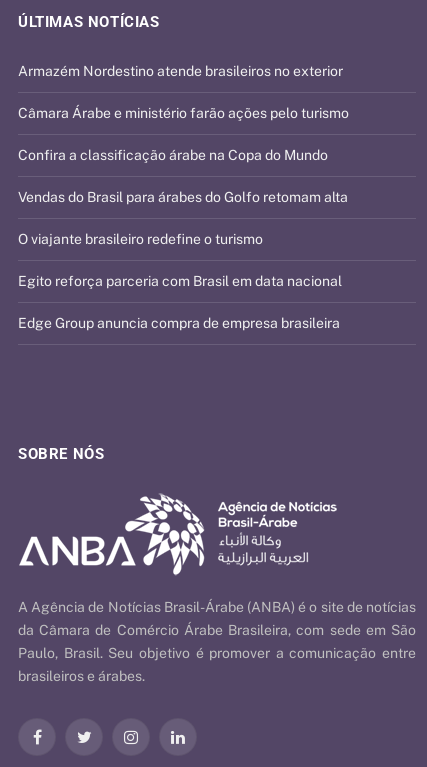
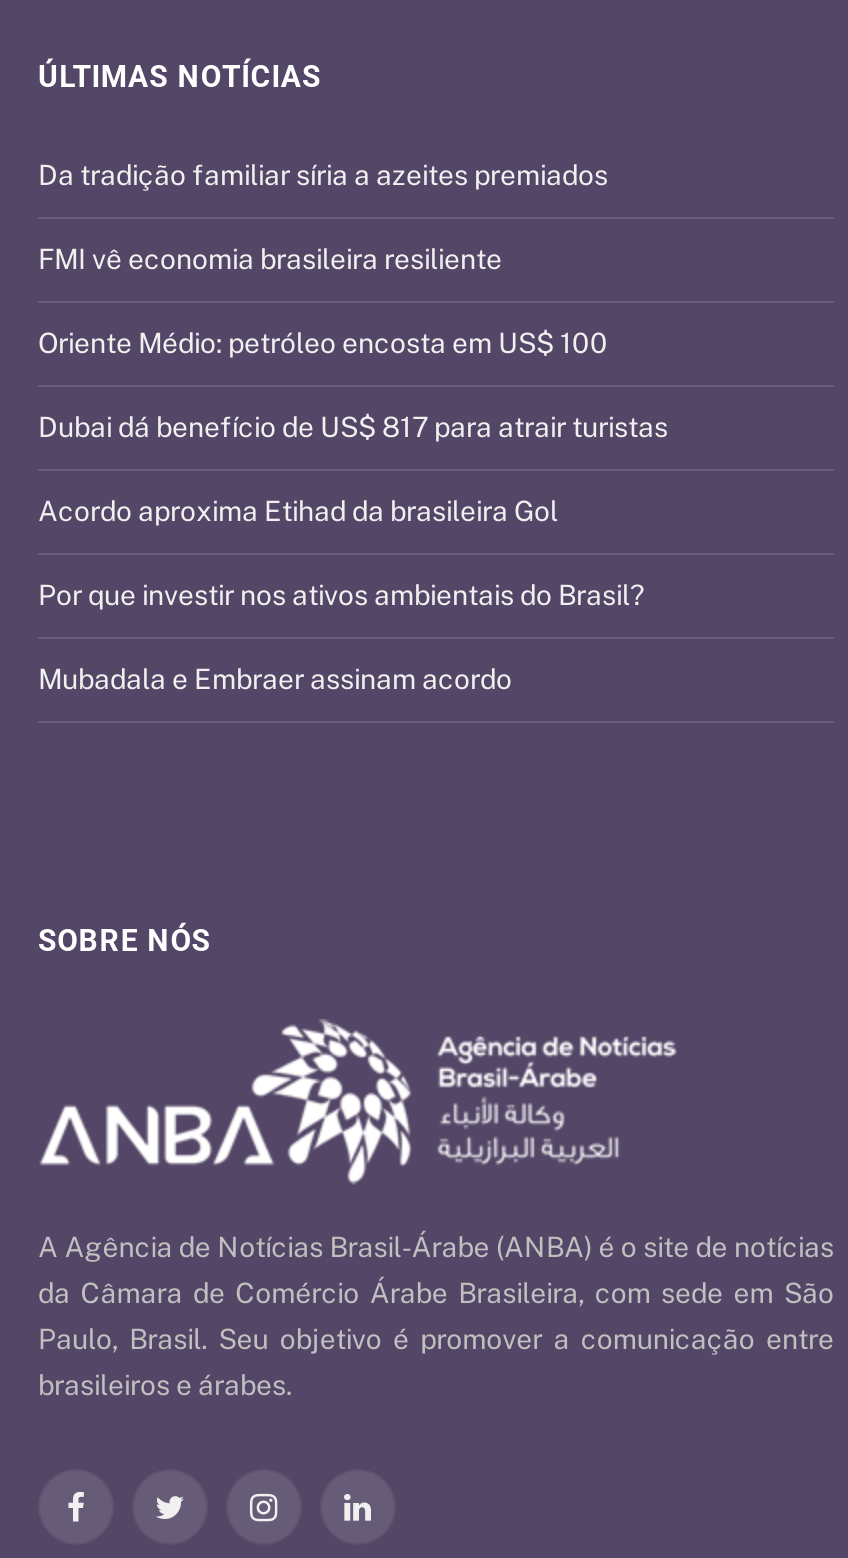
- Armazém Nordestino atende brasileiros no exterior
+ Da tradição familiar síria a azeites premiados

- Câmara Árabe e ministério farão ações pelo turismo
+ FMI vê economia brasileira resiliente

- Confira a classificação árabe na Copa do Mundo
+ Oriente Médio: petróleo encosta em US$ 100

- Vendas do Brasil para árabes do Golfo retomam alta
+ Dubai dá benefício de US$ 817 para atrair turistas

- O viajante brasileiro redefine o turismo
+ Acordo aproxima Etihad da brasileira Gol

- Egito reforça parceria com Brasil em data nacional
+ Por que investir nos ativos ambientais do Brasil?

- Edge Group anuncia compra de empresa brasileira
+ Mubadala e Embraer assinam acordo
